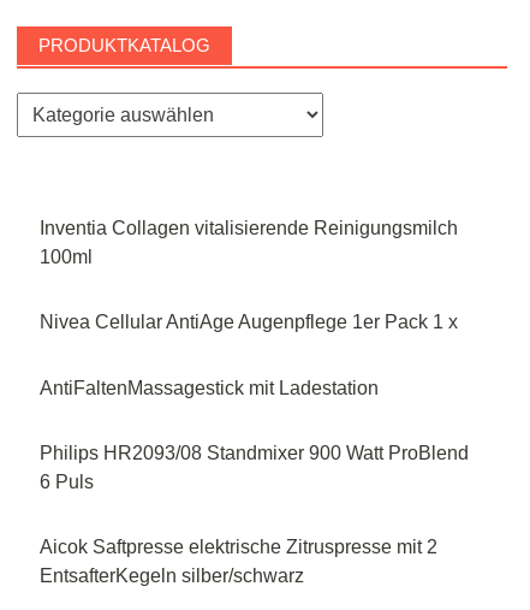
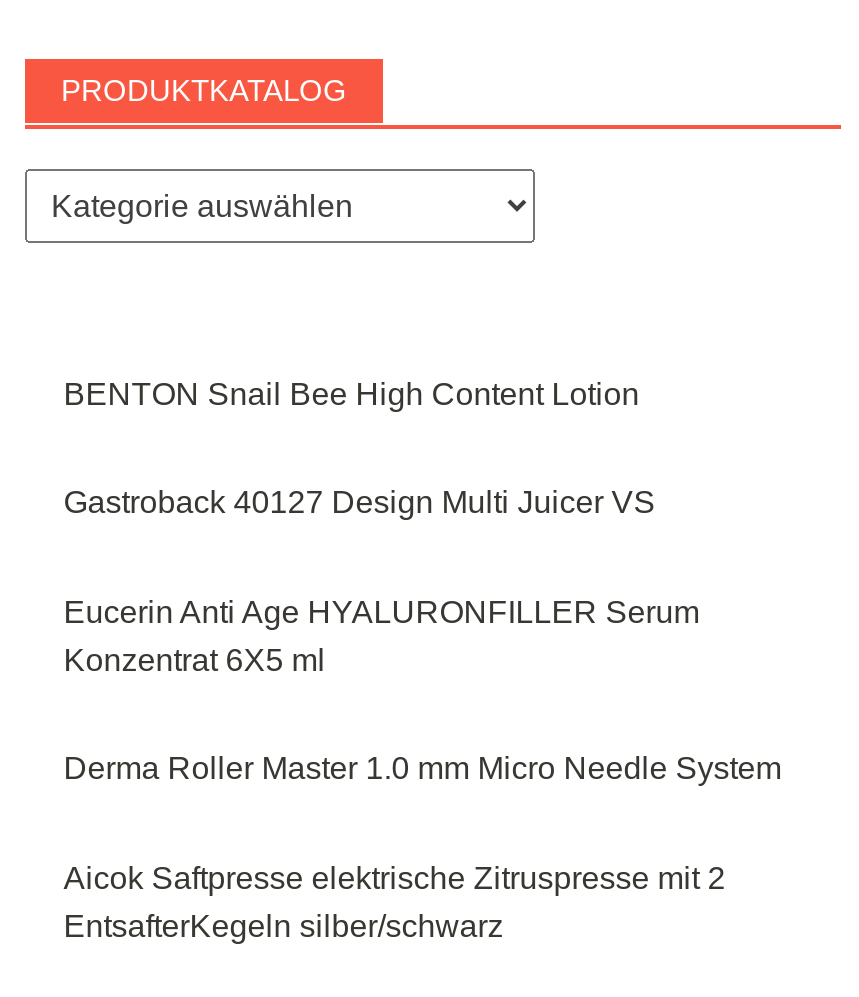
- Inventia Collagen vitalisierende Reinigungsmilch
- 100ml
+ BENTON Snail Bee High Content Lotion

- Nivea Cellular AntiAge Augenpflege 1er Pack 1 x
+ Gastroback 40127 Design Multi Juicer VS

- AntiFaltenMassagestick mit Ladestation
+ Eucerin Anti Age HYALURONFILLER Serum
+ Konzentrat 6X5 ml

- Philips HR2093/08 Standmixer 900 Watt ProBlend
- 6 Puls
+ Derma Roller Master 1.0 mm Micro Needle System
